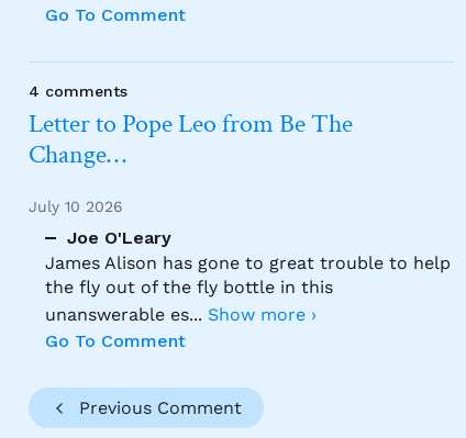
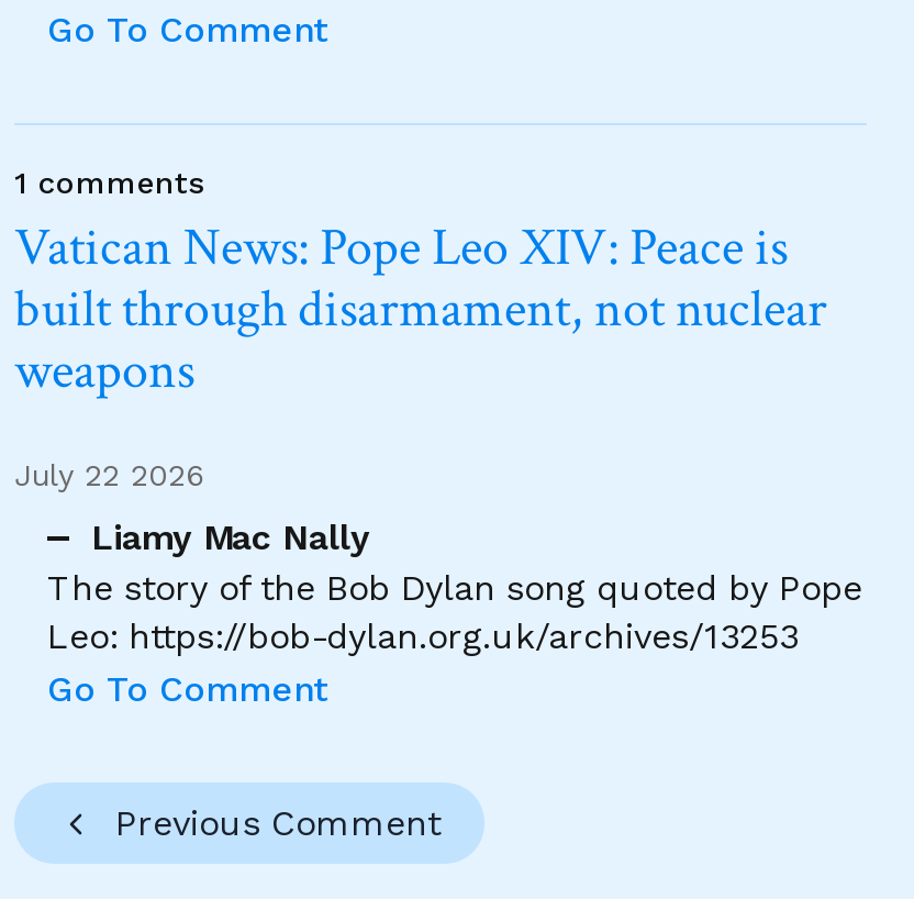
- 4 comments
- Letter to Pope Leo from Be The
- Change…
+ 1 comments
+ Vatican News: Pope Leo XIV: Peace is
+ built through disarmament, not nuclear
+ weapons

- July 10 2026
+ July 22 2026

- Joe O'Leary
- James Alison has gone to great trouble to help
- the fly out of the fly bottle in this
- unanswerable es... Show more ›
+ Liamy Mac Nally
+ The story of the Bob Dylan song quoted by Pope
+ Leo: https://bob-dylan.org.uk/archives/13253
